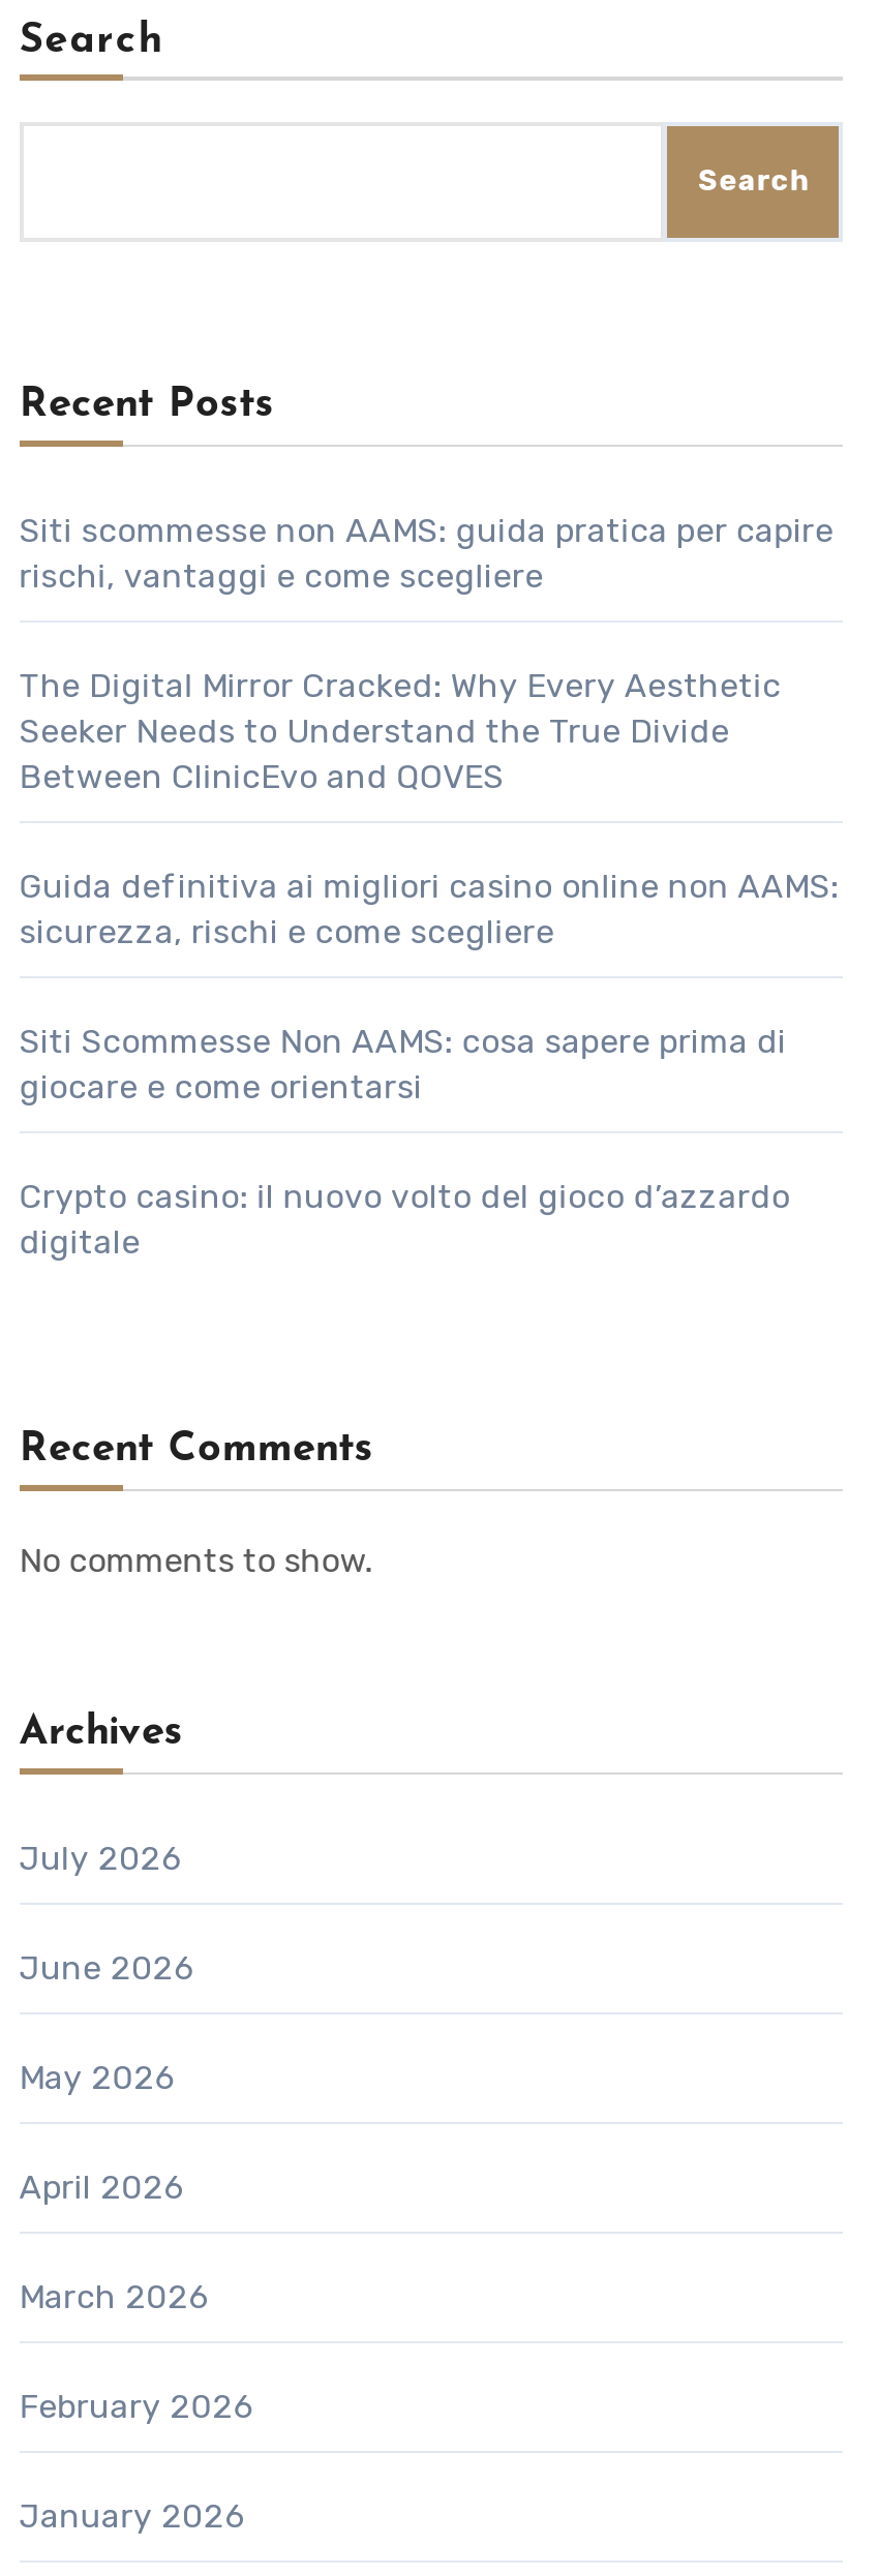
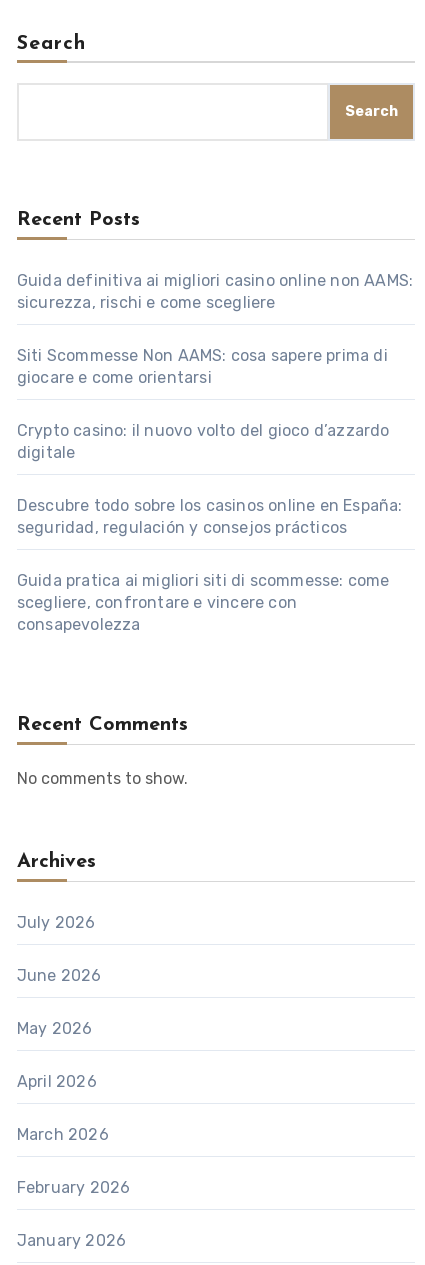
- Siti scommesse non AAMS: guida pratica per capire
- rischi, vantaggi e come scegliere
- The Digital Mirror Cracked: Why Every Aesthetic
- Seeker Needs to Understand the True Divide
- Between ClinicEvo and QOVES

moved up: Guida definitiva ai migliori casino online non AAMS: | sicurezza, rischi e come scegliere | Siti Scommesse Non AAMS: cosa sapere prima di | giocare e come orientarsi | Crypto casino: il nuovo volto del gioco d’azzardo | digitale

+ Descubre todo sobre los casinos online en España:
+ seguridad, regulación y consejos prácticos
+ Guida pratica ai migliori siti di scommesse: come
+ scegliere, confrontare e vincere con
+ consapevolezza
